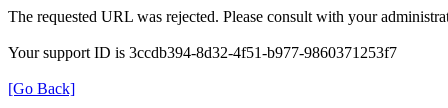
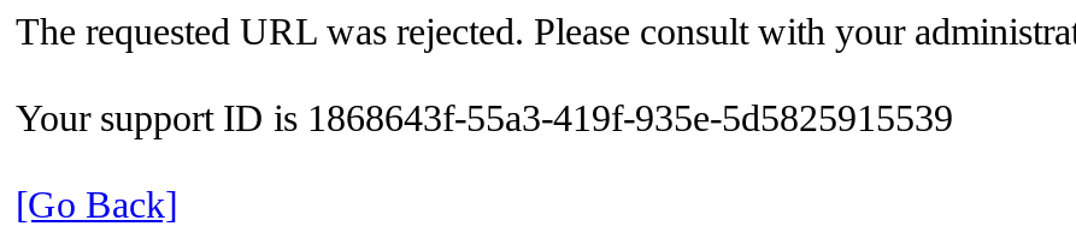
- Your support ID is 3ccdb394-8d32-4f51-b977-9860371253f7
+ Your support ID is 1868643f-55a3-419f-935e-5d5825915539
